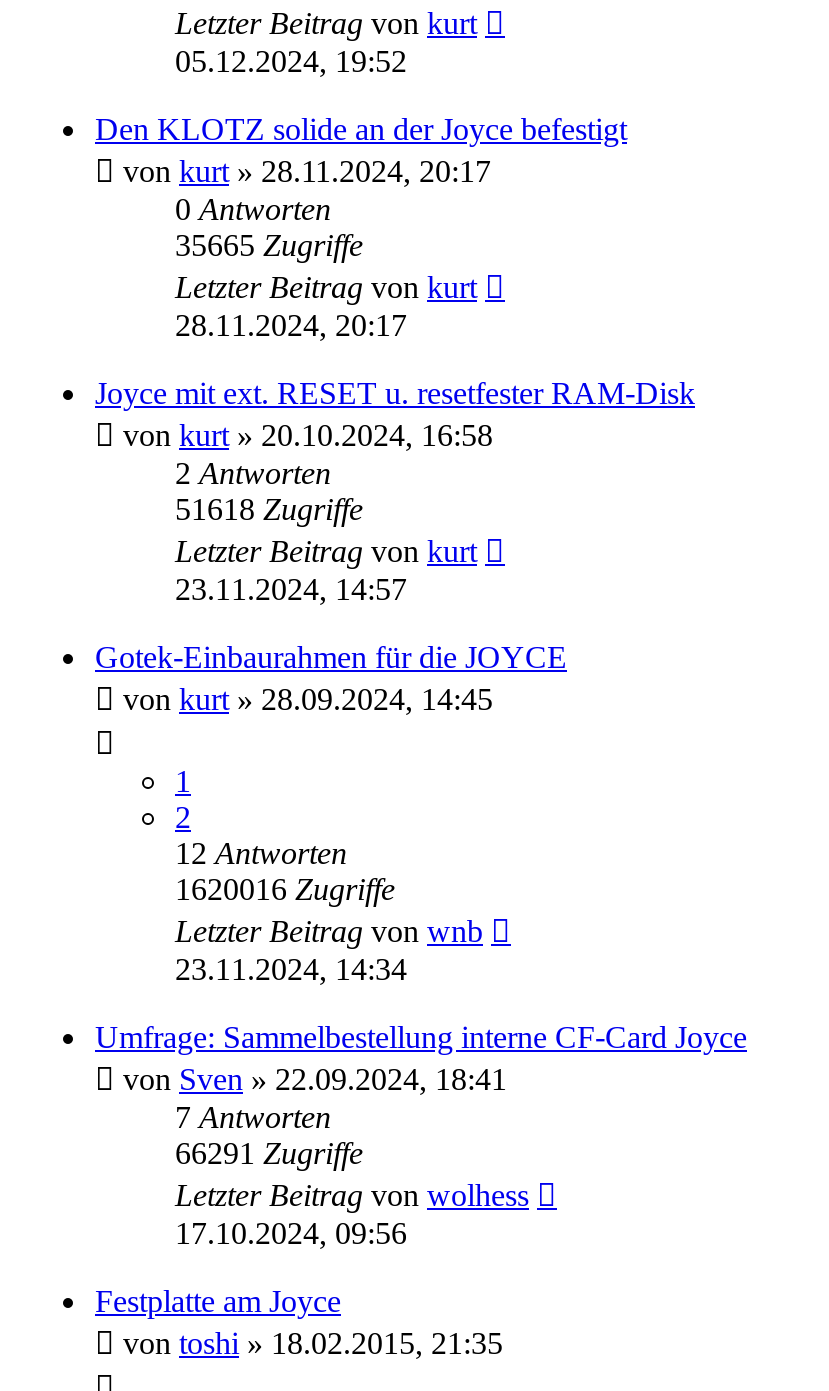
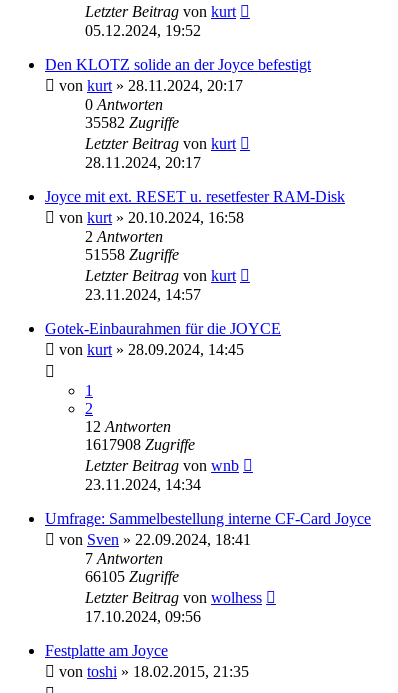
- 35665 Zugriffe
+ 35582 Zugriffe

- 51618 Zugriffe
+ 51558 Zugriffe

- 1620016 Zugriffe
+ 1617908 Zugriffe

- 66291 Zugriffe
+ 66105 Zugriffe
